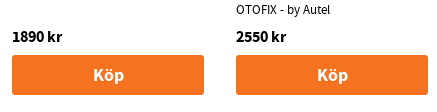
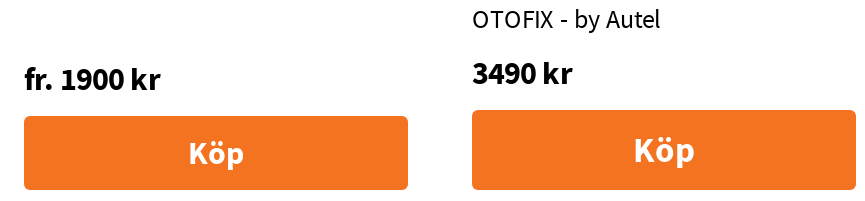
- 1890 kr
+ fr. 1900 kr

- 2550 kr
+ 3490 kr
